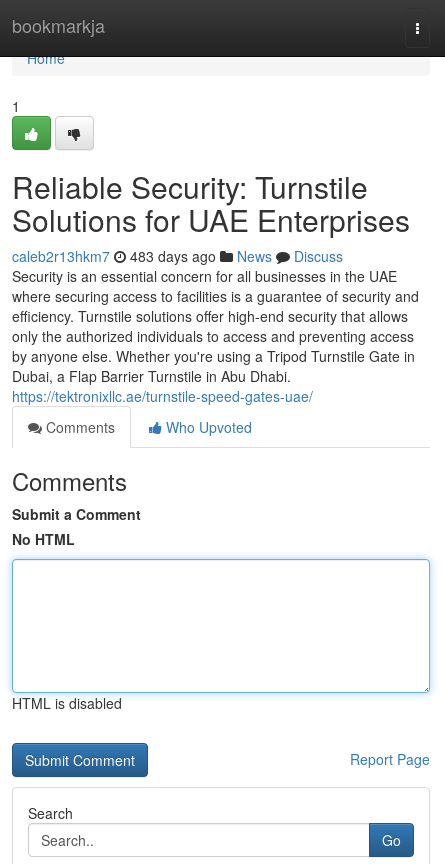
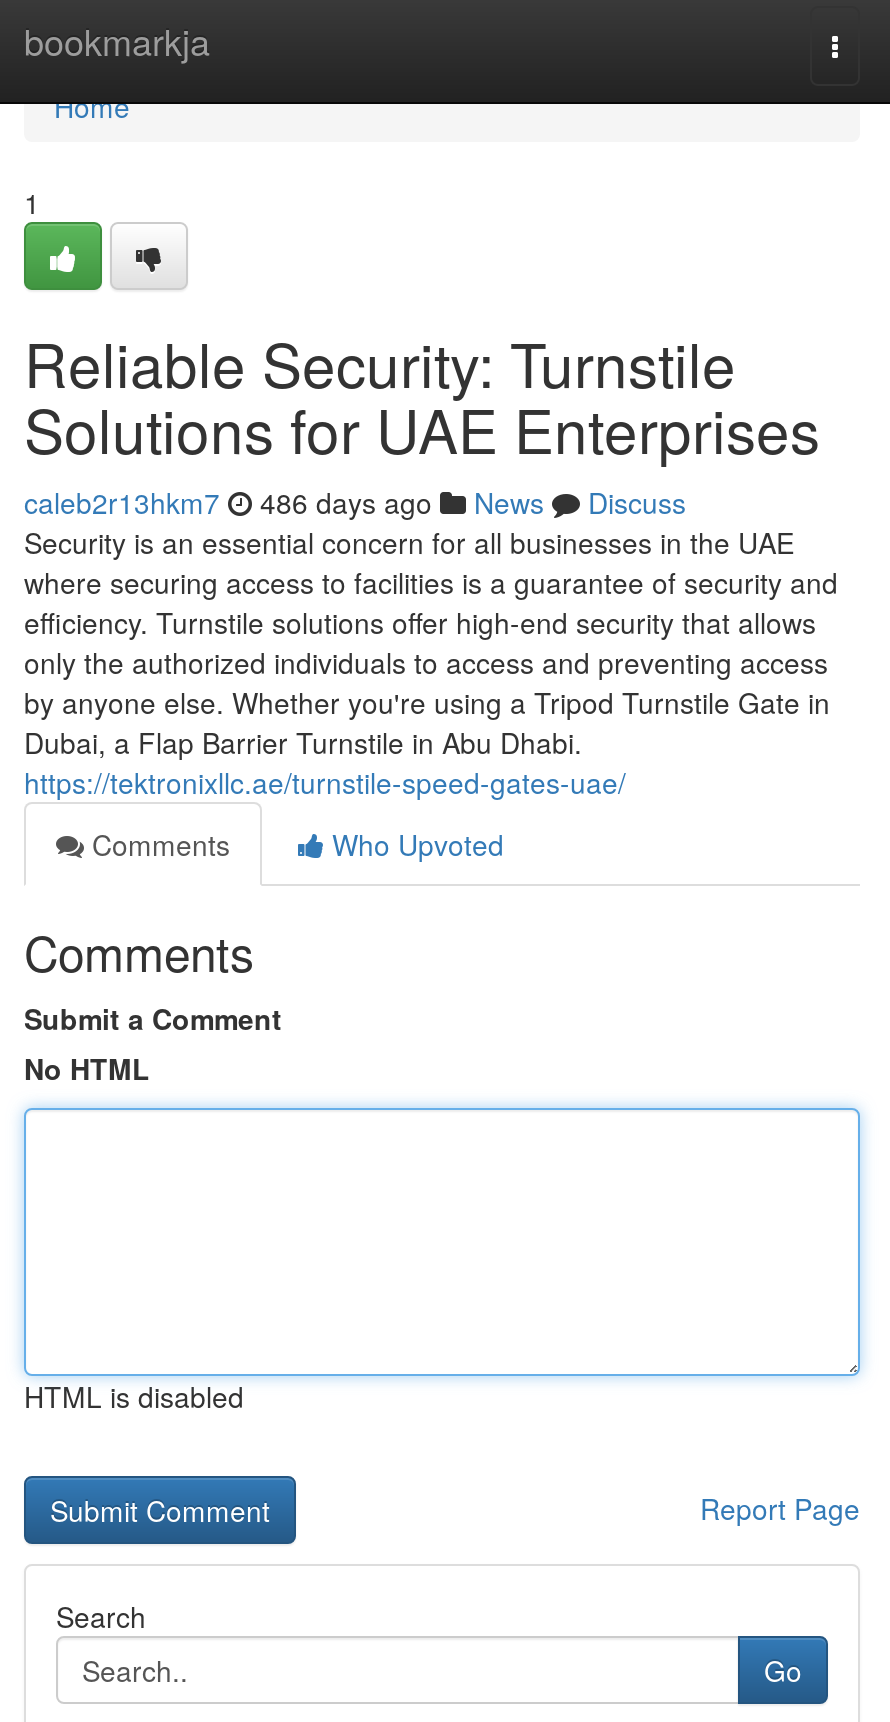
- caleb2r13hkm7 483 days ago News Discuss
+ caleb2r13hkm7 486 days ago News Discuss
